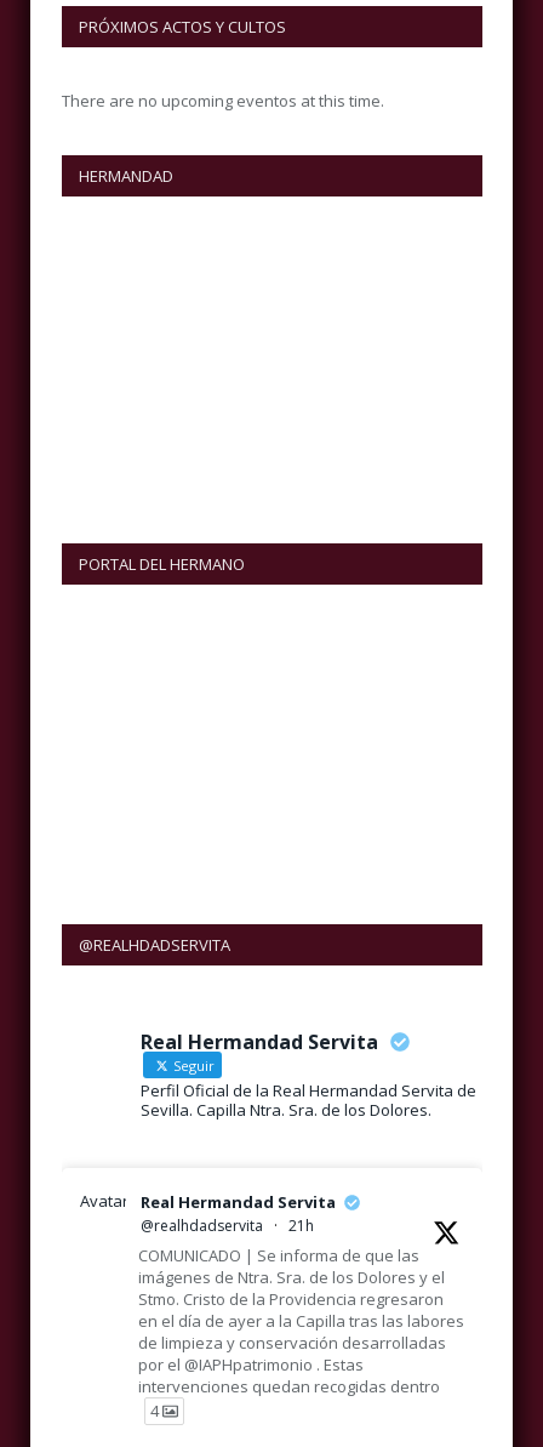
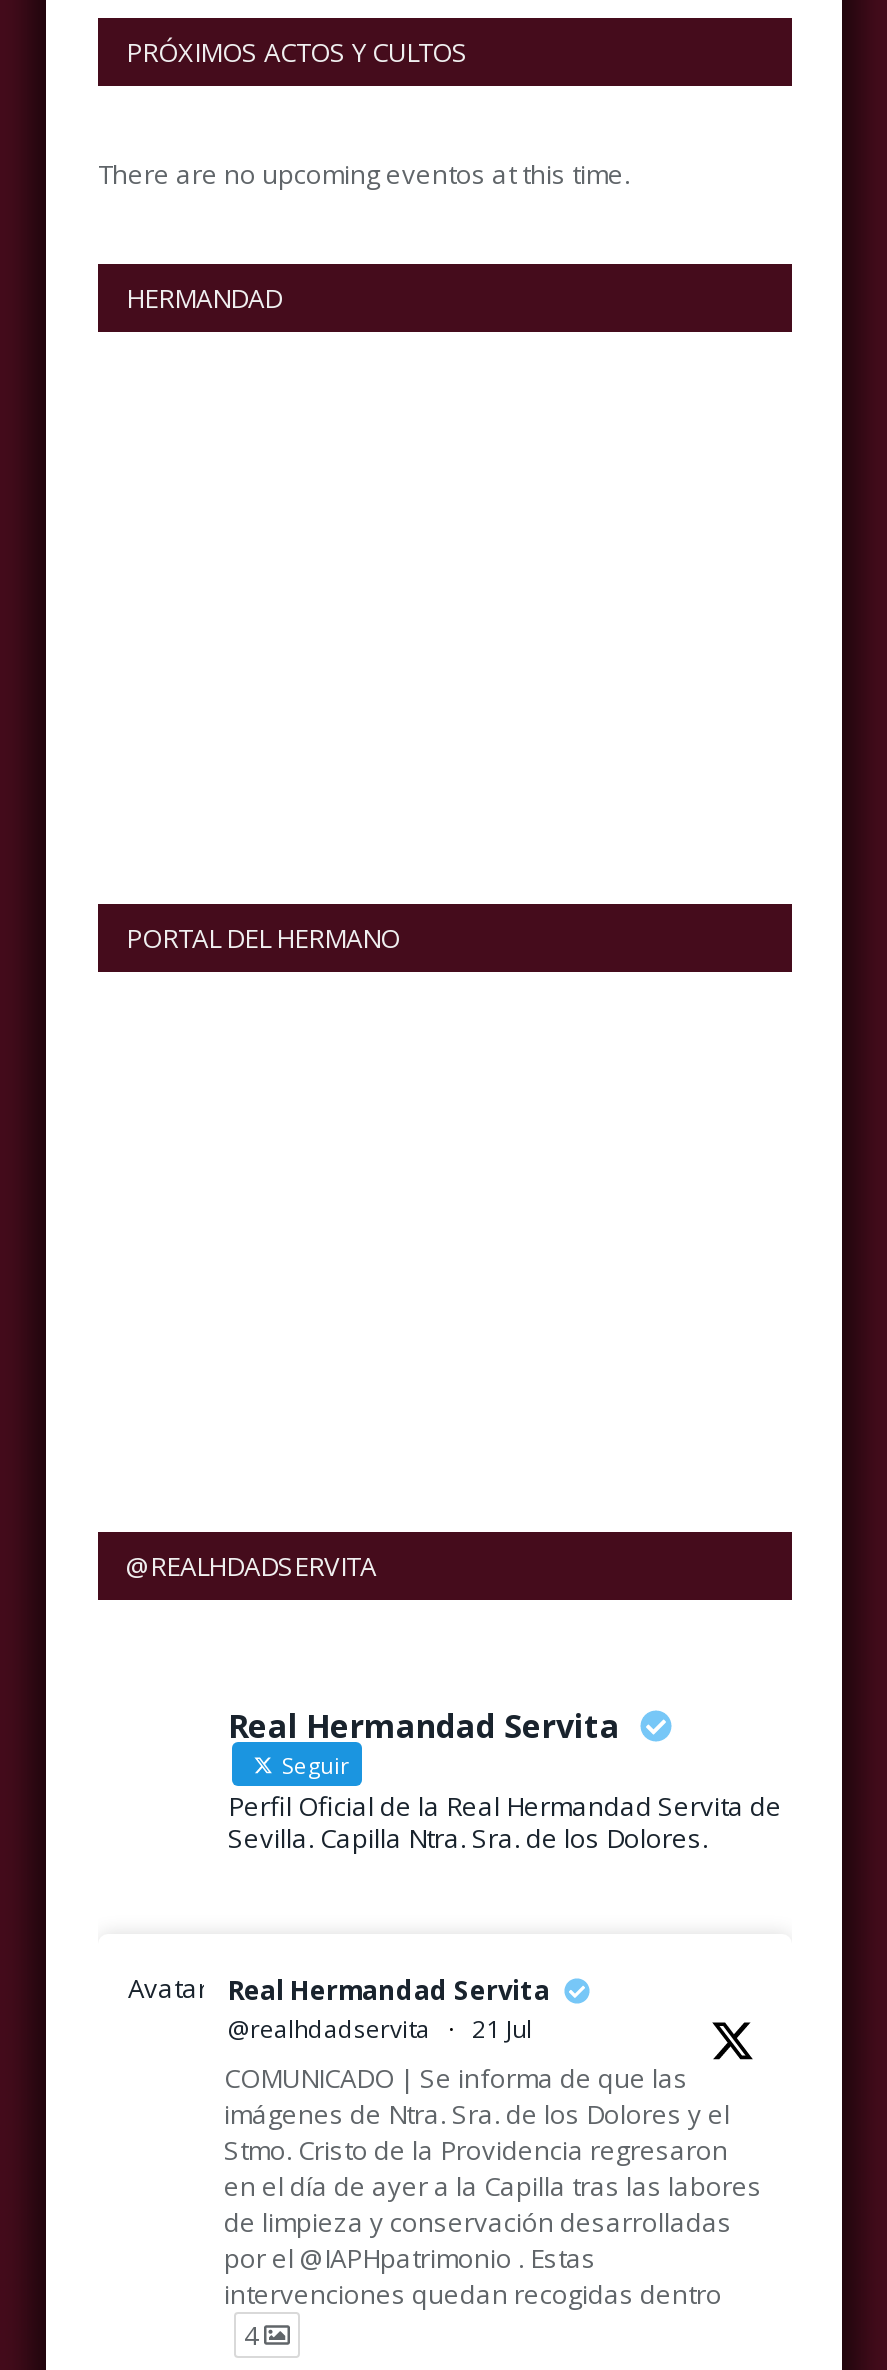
- @realhdadservita · 21h
+ @realhdadservita · 21 Jul
